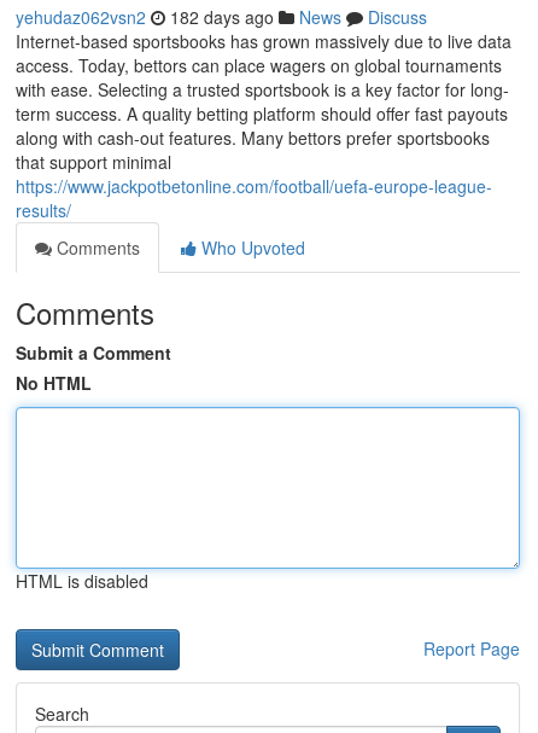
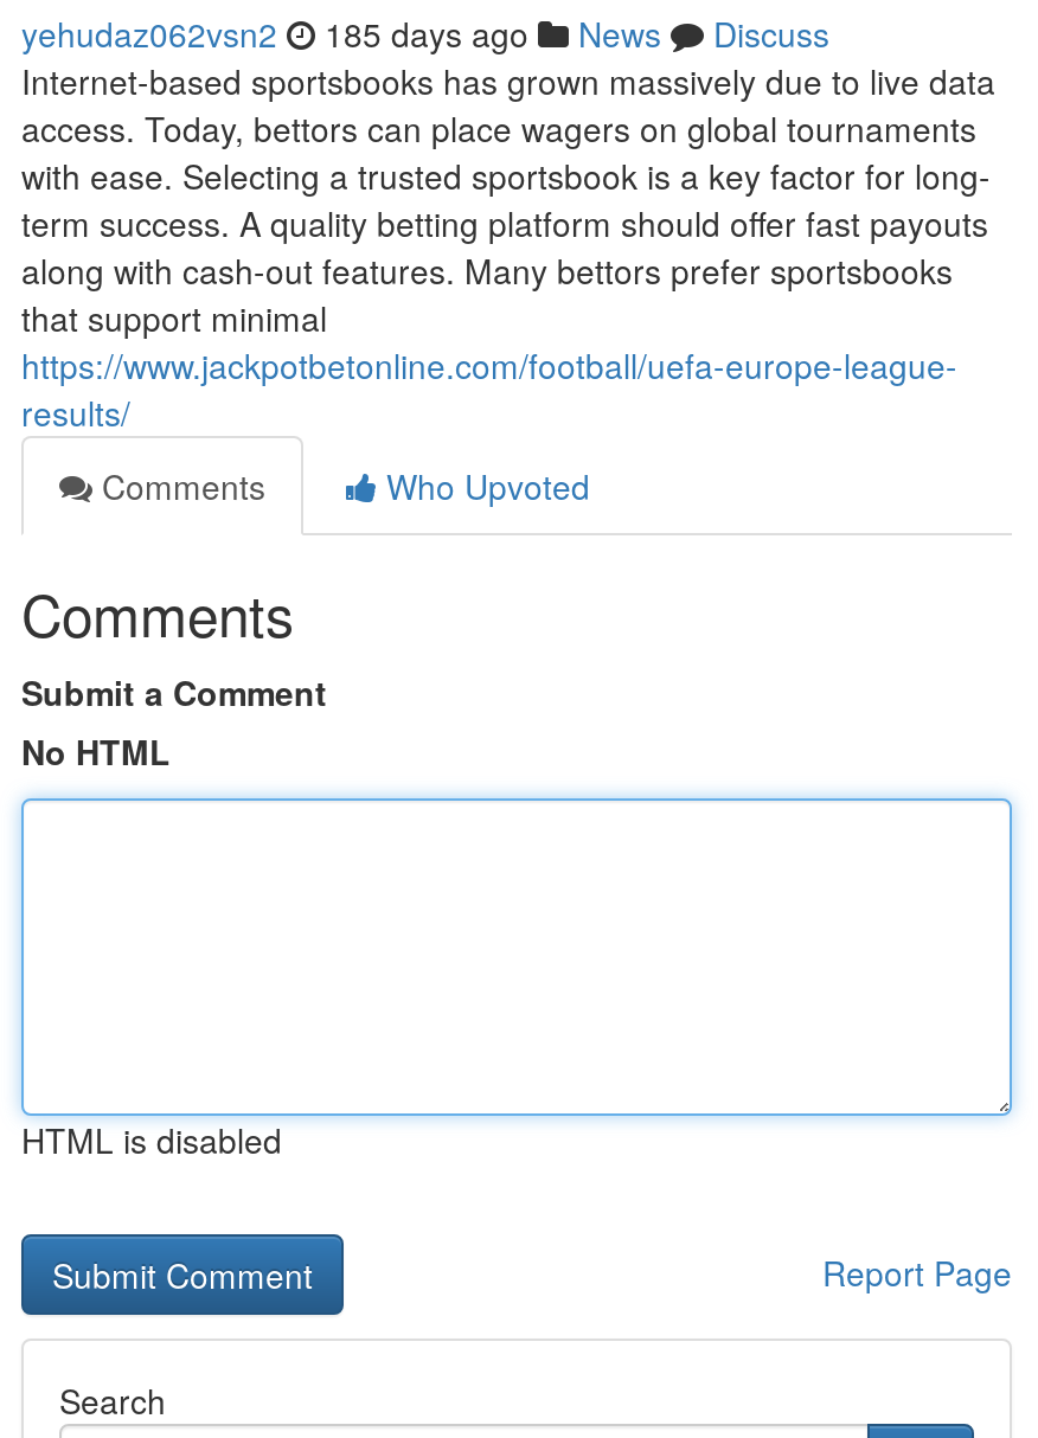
- yehudaz062vsn2 182 days ago News Discuss
+ yehudaz062vsn2 185 days ago News Discuss
